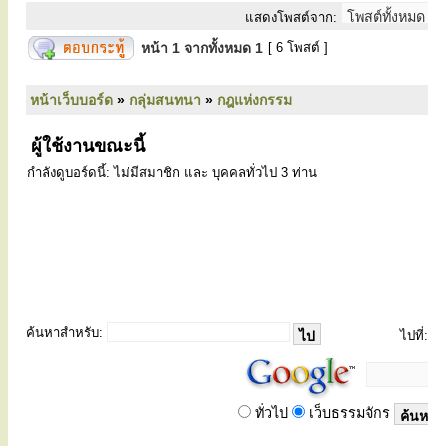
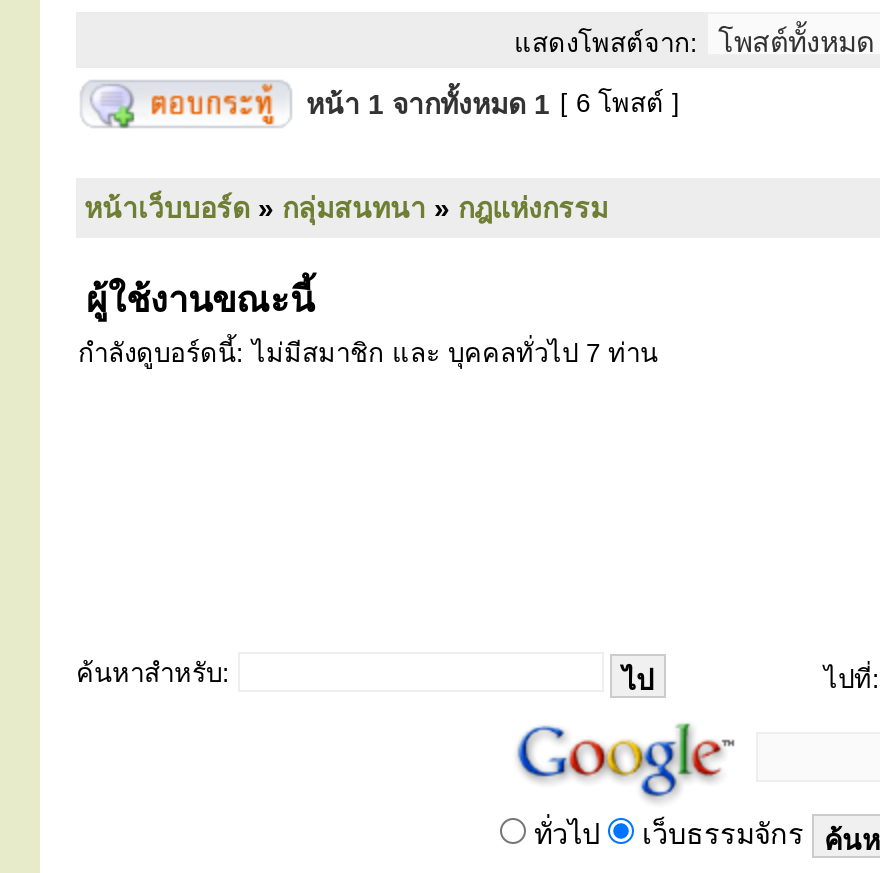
- กำลังดูบอร์ดนี้: ไม่มีสมาชิก และ บุคคลทั่วไป 3 ท่าน
+ กำลังดูบอร์ดนี้: ไม่มีสมาชิก และ บุคคลทั่วไป 7 ท่าน
